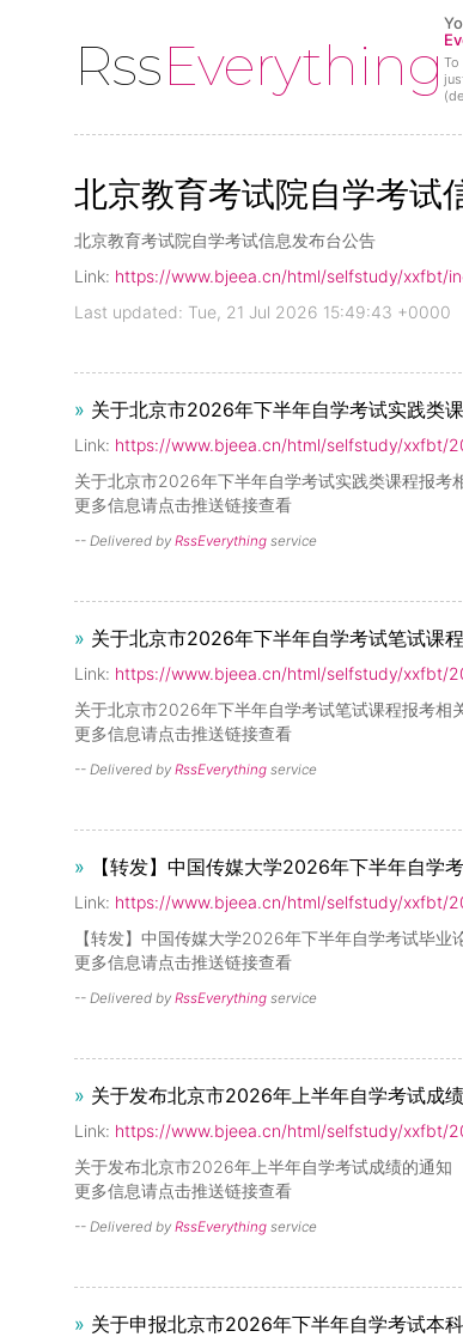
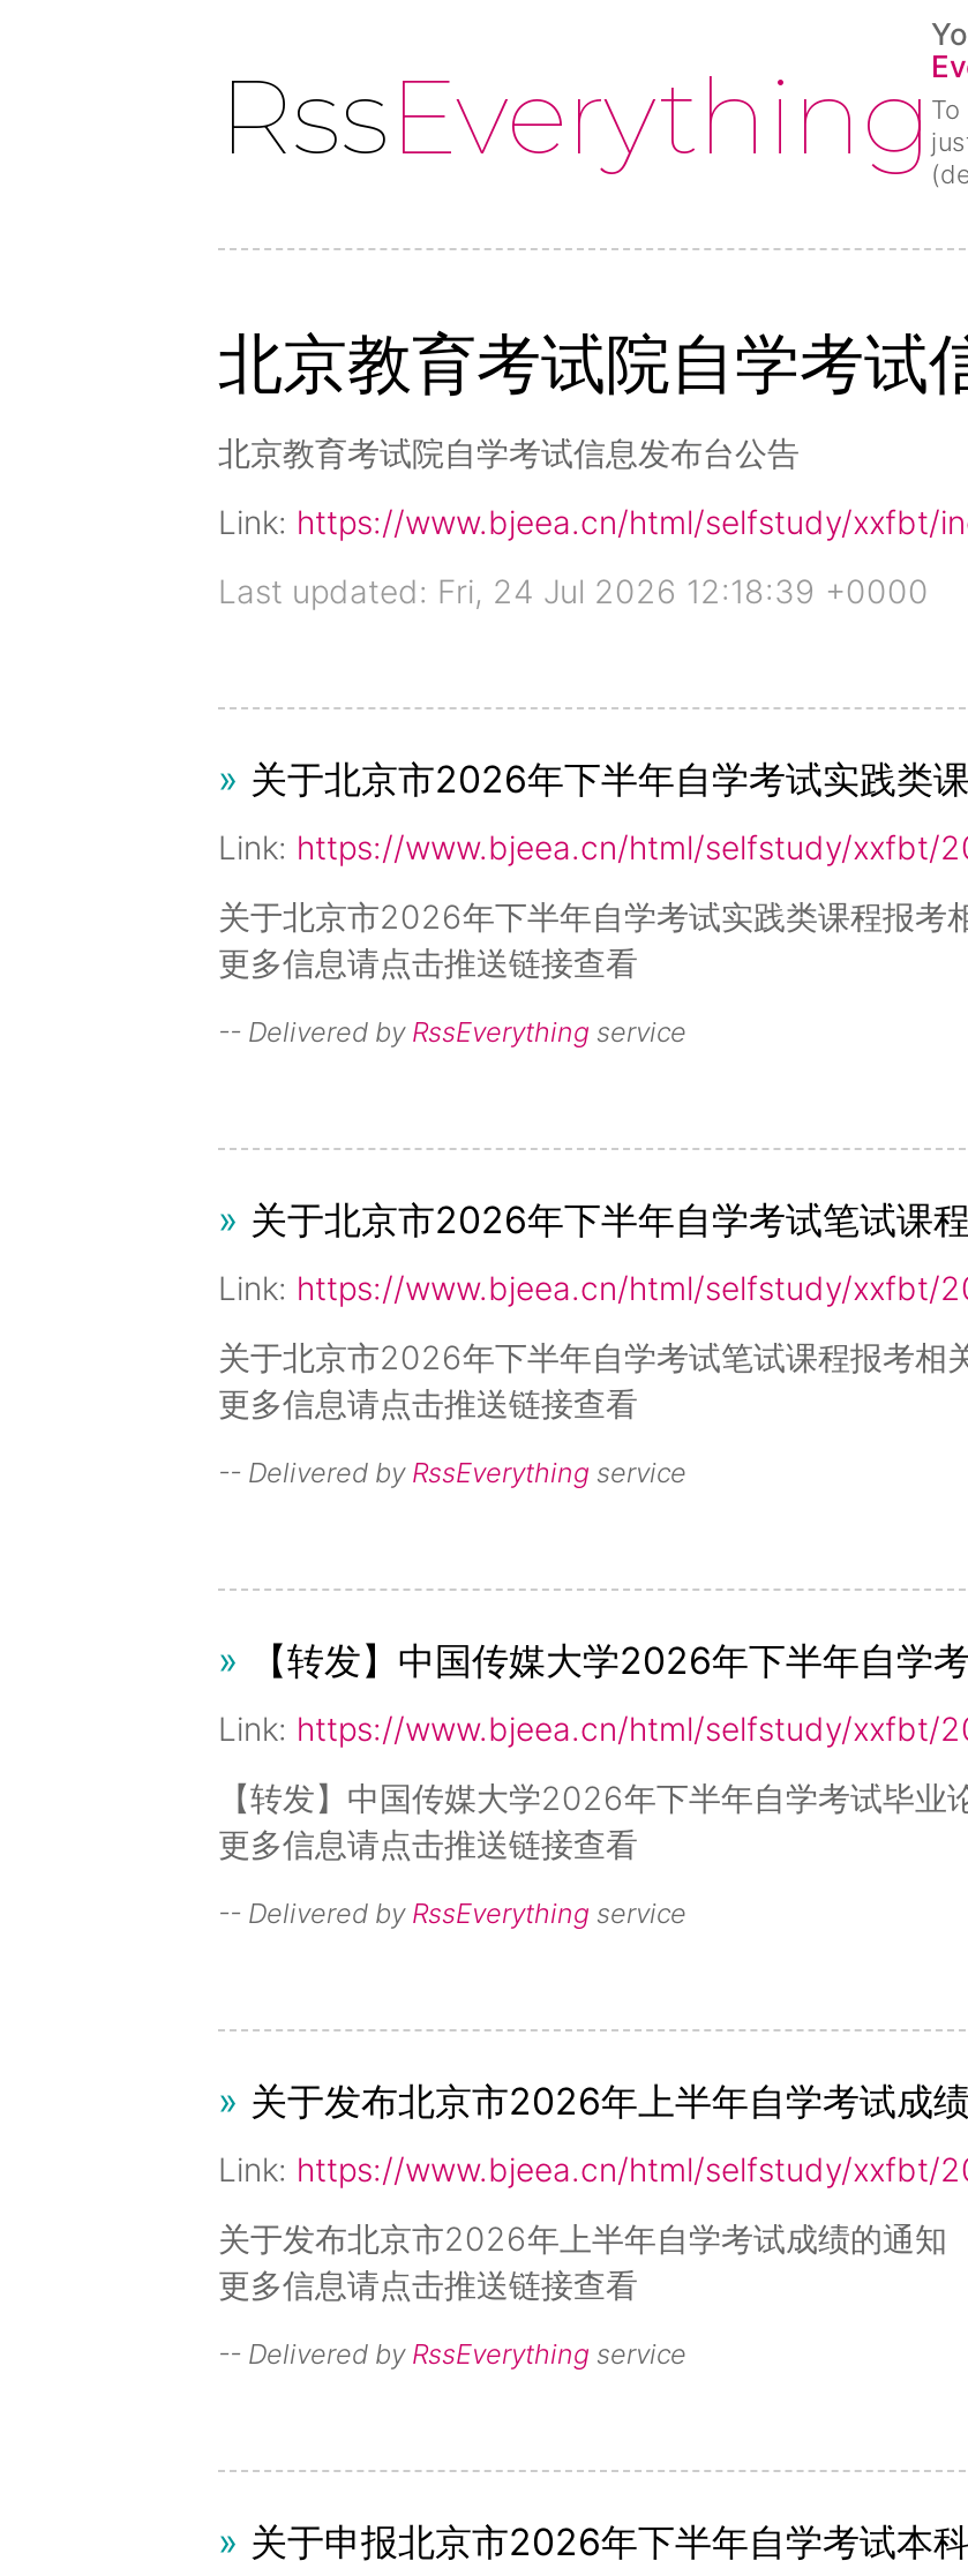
- Last updated: Tue, 21 Jul 2026 15:49:43 +0000
+ Last updated: Fri, 24 Jul 2026 12:18:39 +0000
